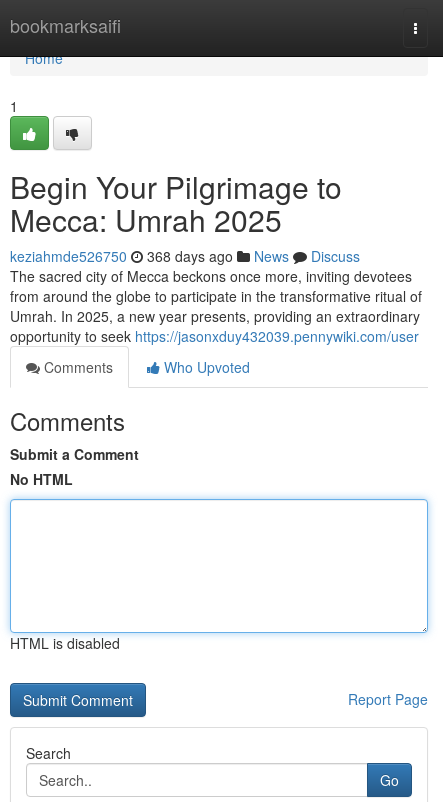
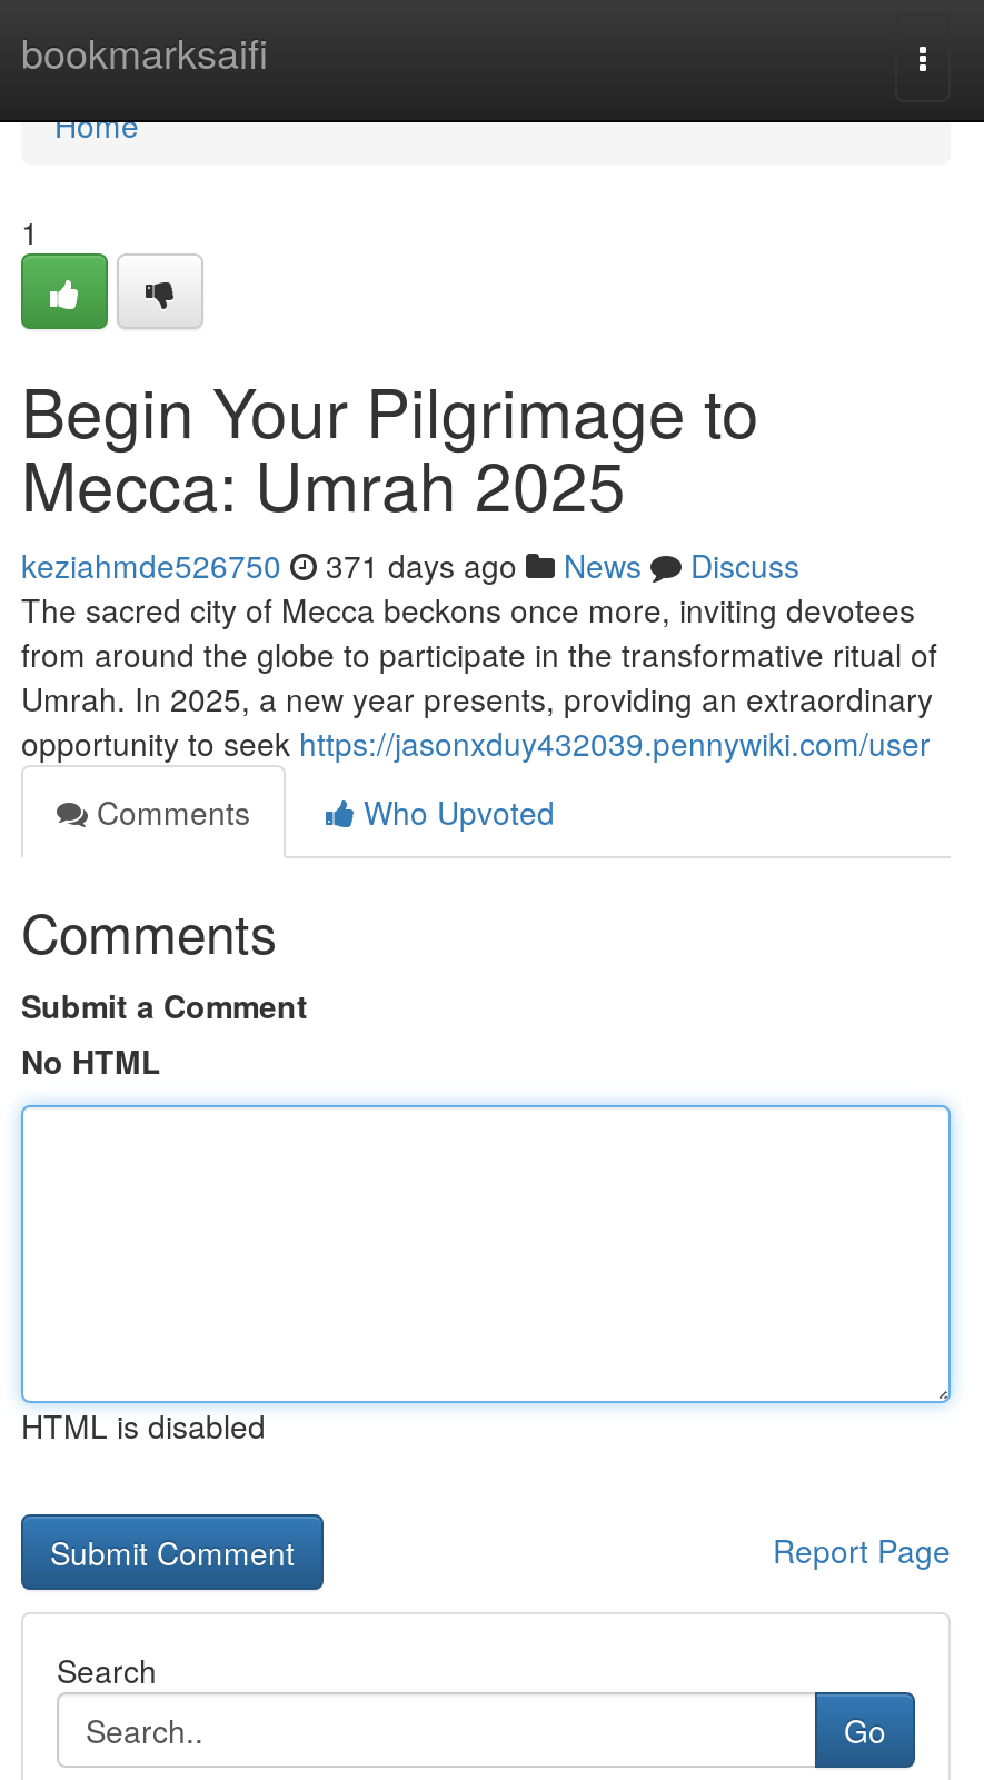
- keziahmde526750 368 days ago News Discuss
+ keziahmde526750 371 days ago News Discuss
